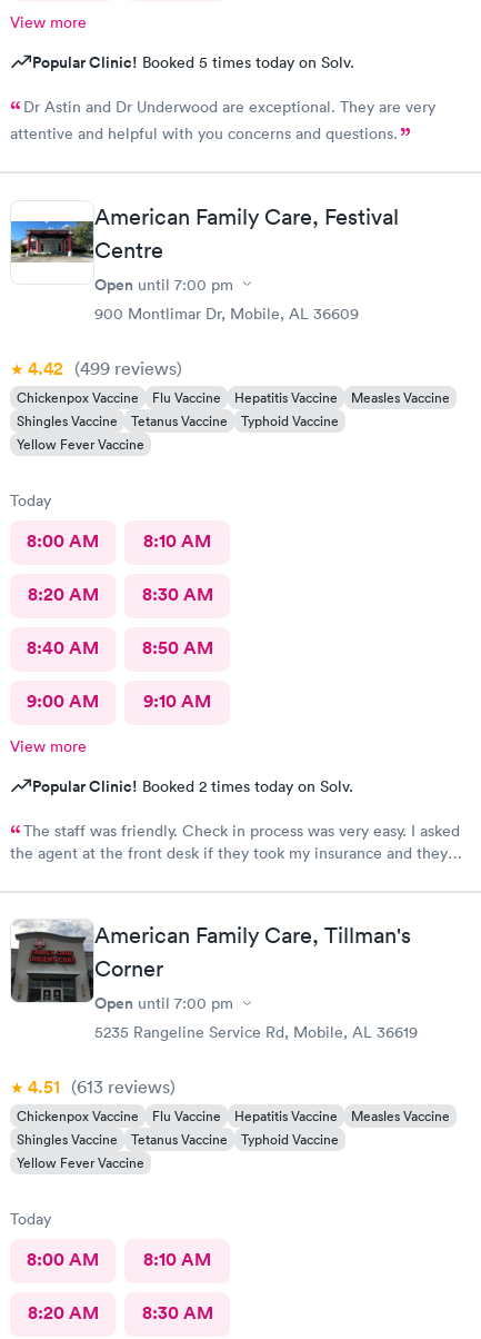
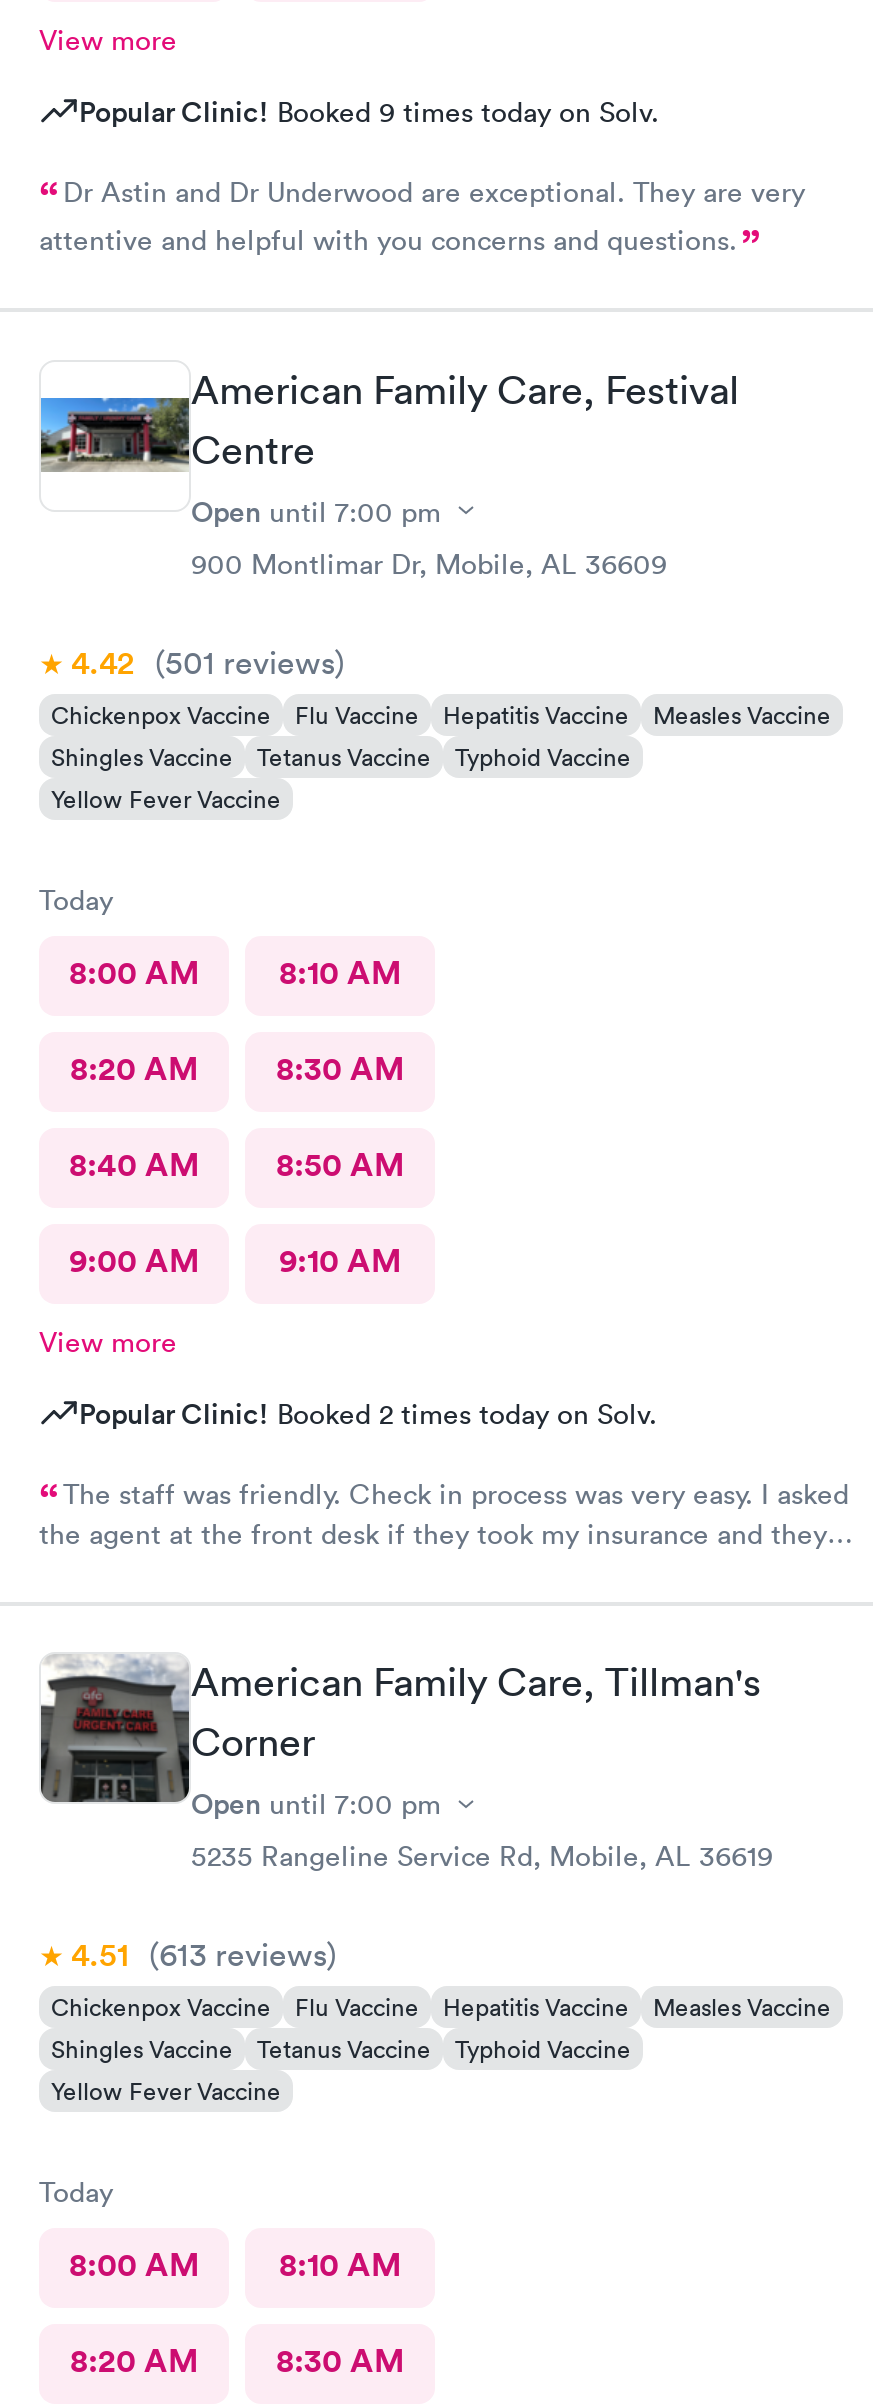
- Popular Clinic! Booked 5 times today on Solv.
+ Popular Clinic! Booked 9 times today on Solv.

- 4.42 (499 reviews)
+ 4.42 (501 reviews)
